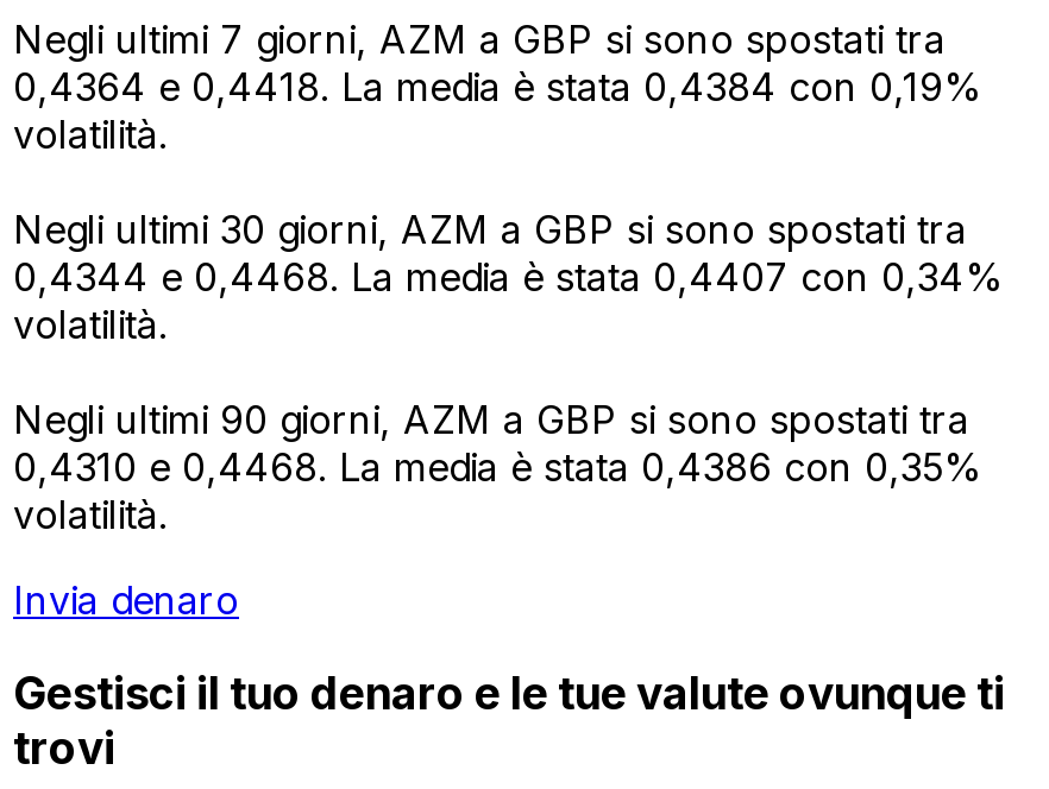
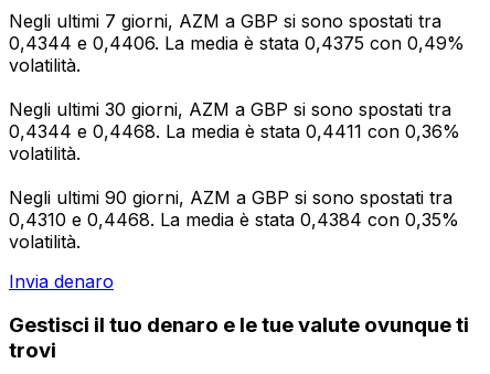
- 0,4364 e 0,4418. La media è stata 0,4384 con 0,19%
+ 0,4344 e 0,4406. La media è stata 0,4375 con 0,49%

- 0,4344 e 0,4468. La media è stata 0,4407 con 0,34%
+ 0,4344 e 0,4468. La media è stata 0,4411 con 0,36%

- 0,4310 e 0,4468. La media è stata 0,4386 con 0,35%
+ 0,4310 e 0,4468. La media è stata 0,4384 con 0,35%
